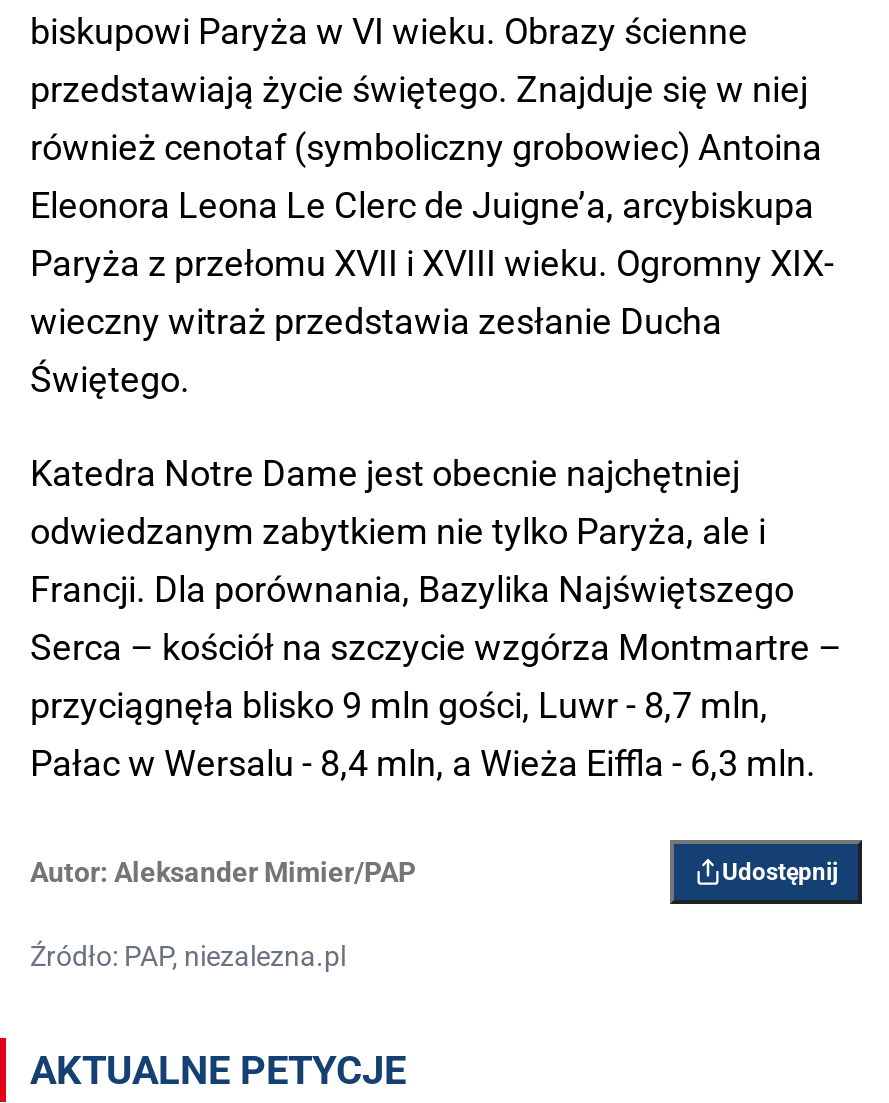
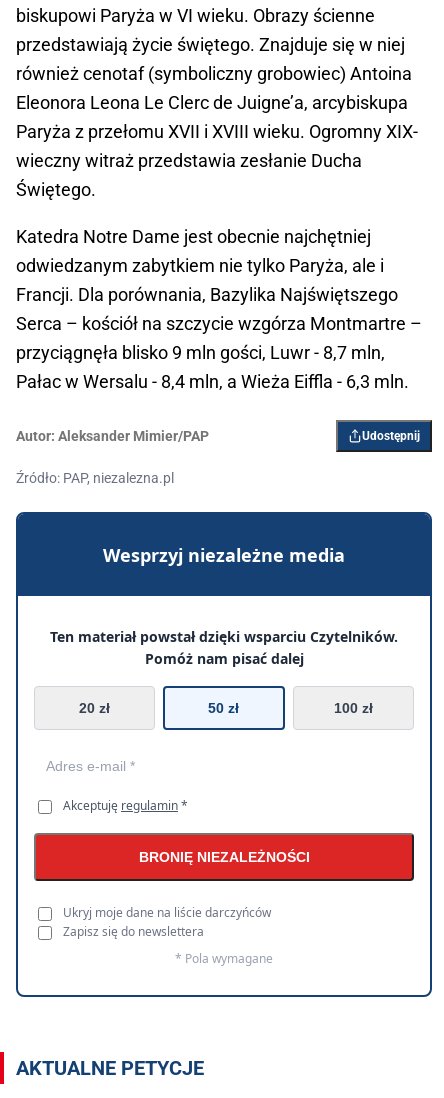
+ [image]
+ Wesprzyj niezależne media
+ Ten materiał powstał dzięki wsparciu Czytelników.
+ Pomóż nam pisać dalej
+ 20 zł
+ 50 zł
+ 100 zł

+ Akceptuję regulamin *
+ BRONIĘ NIEZALEŻNOŚCI
+ Ukryj moje dane na liście darczyńców
+ Zapisz się do newslettera
+ * Pola wymagane
